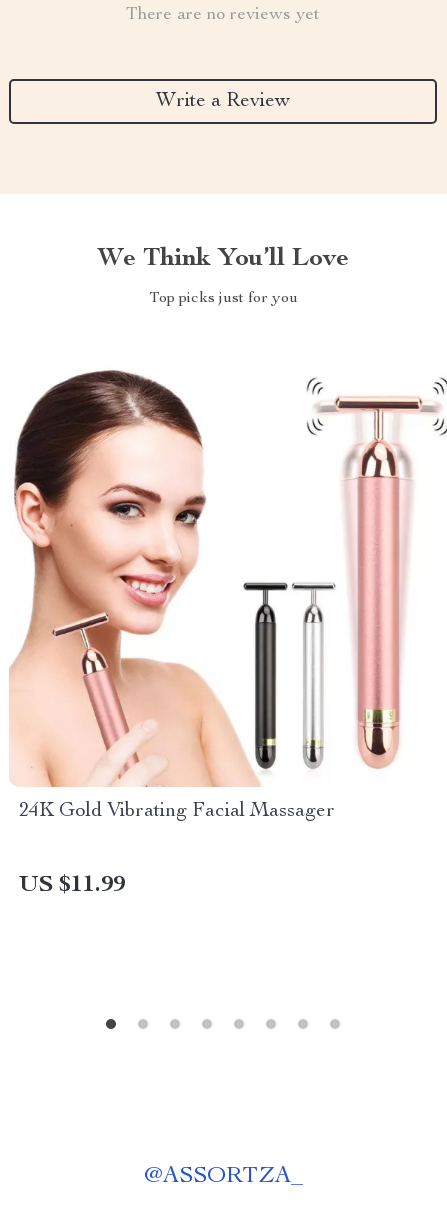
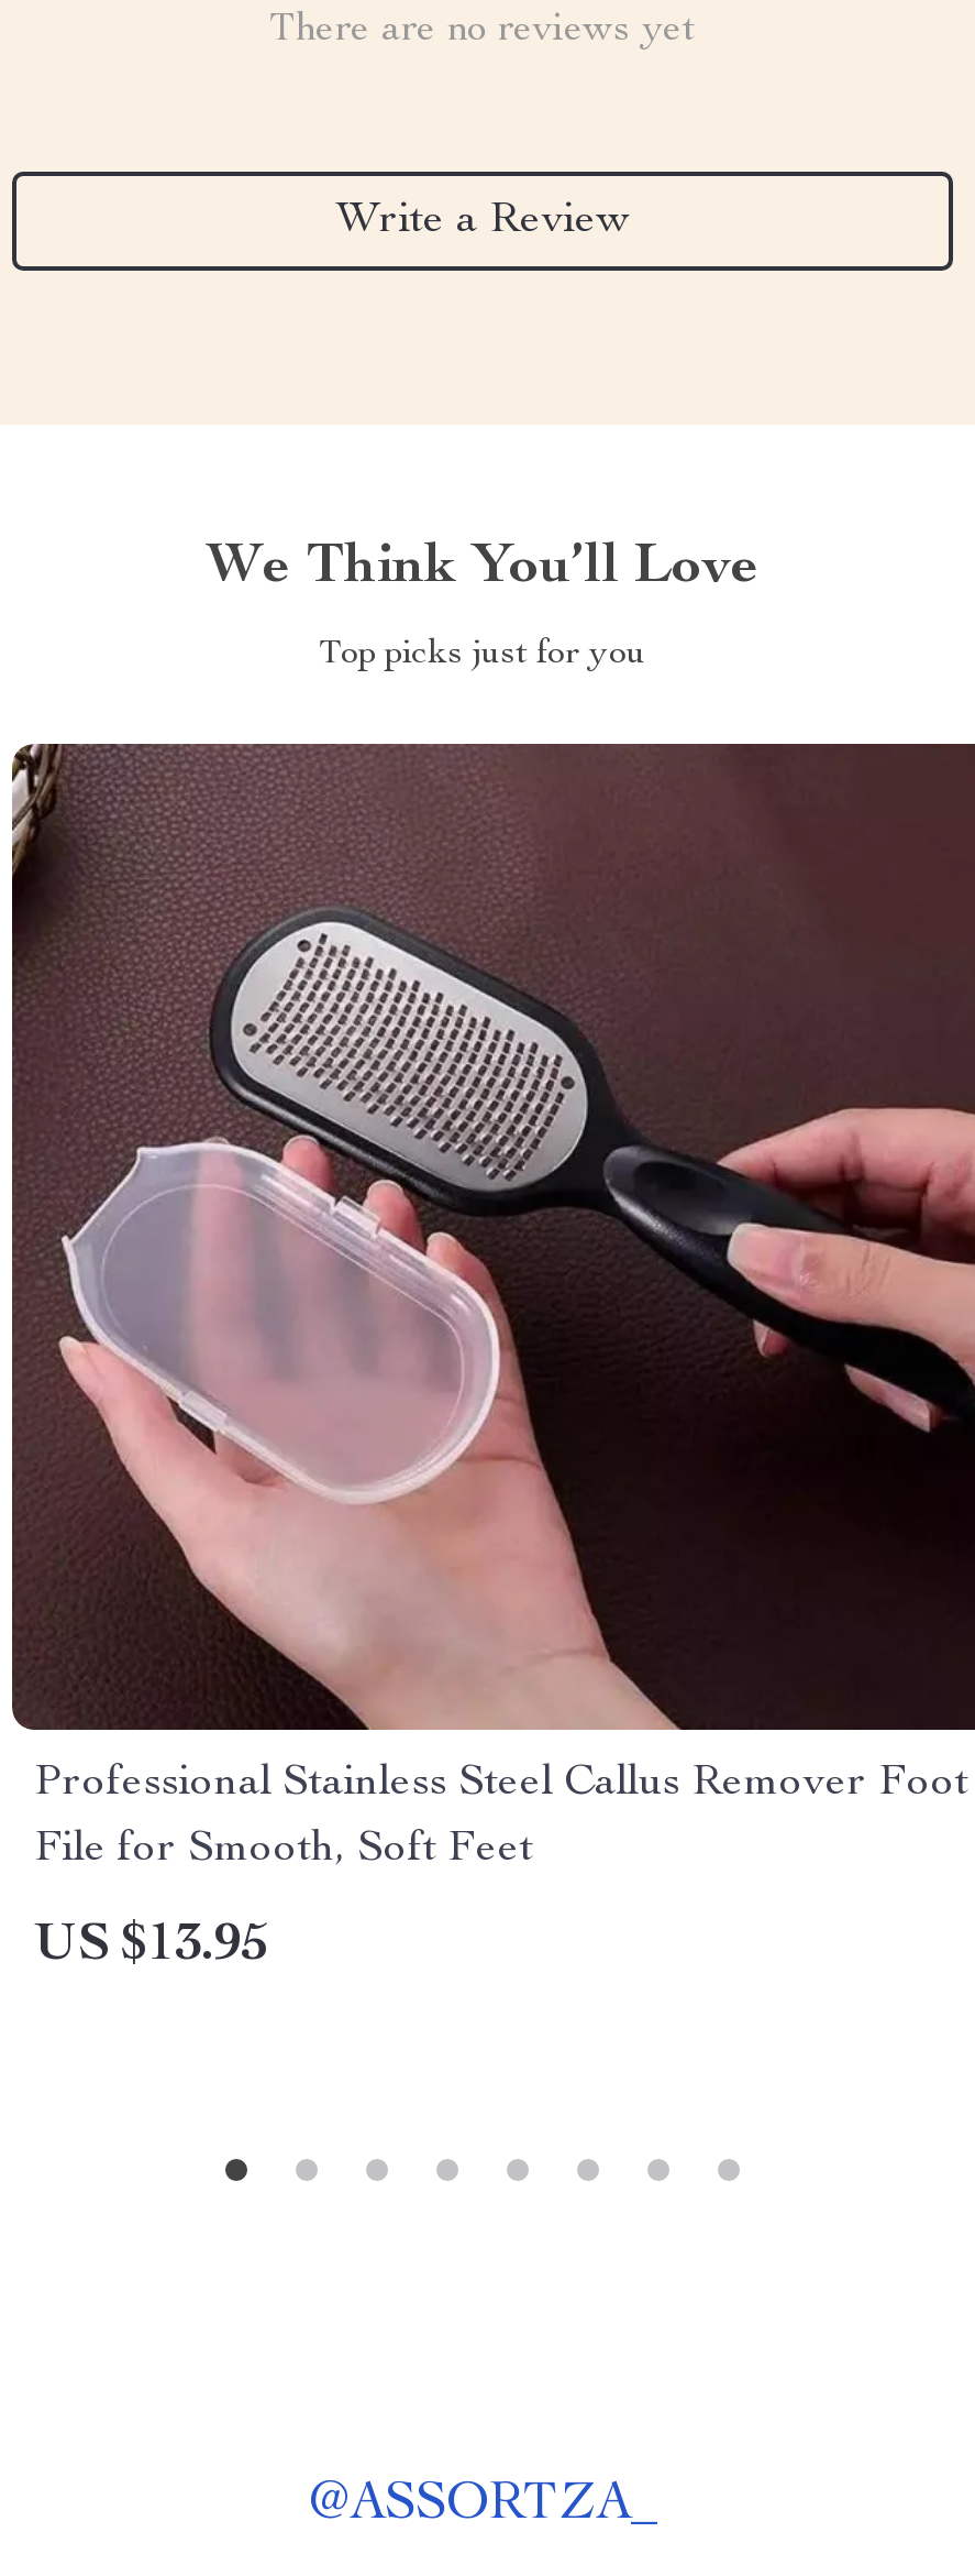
- [image]
- 24K Gold Vibrating Facial Massager
- US $11.99
+ [image]
+ Professional Stainless Steel Callus Remover Foot
+ File for Smooth, Soft Feet
+ US $13.95
